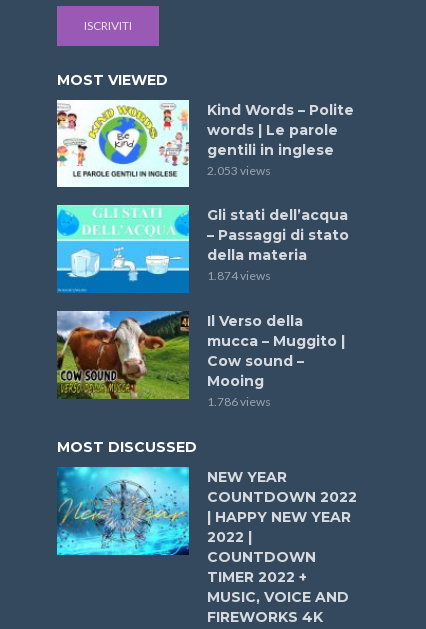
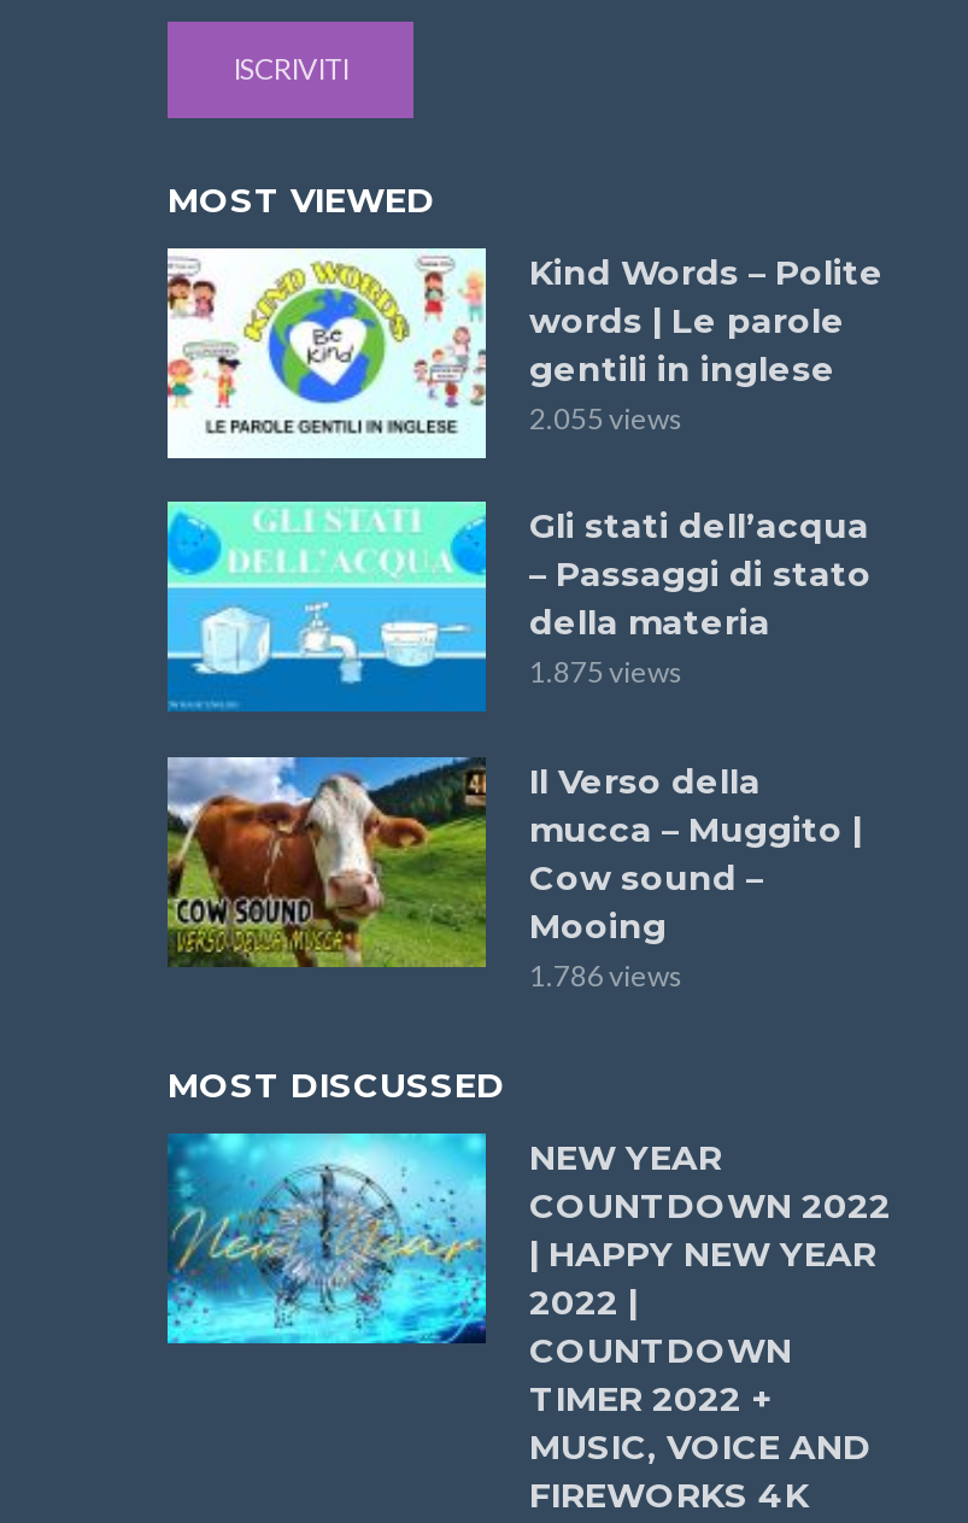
- 2.053 views
+ 2.055 views

- 1.874 views
+ 1.875 views
